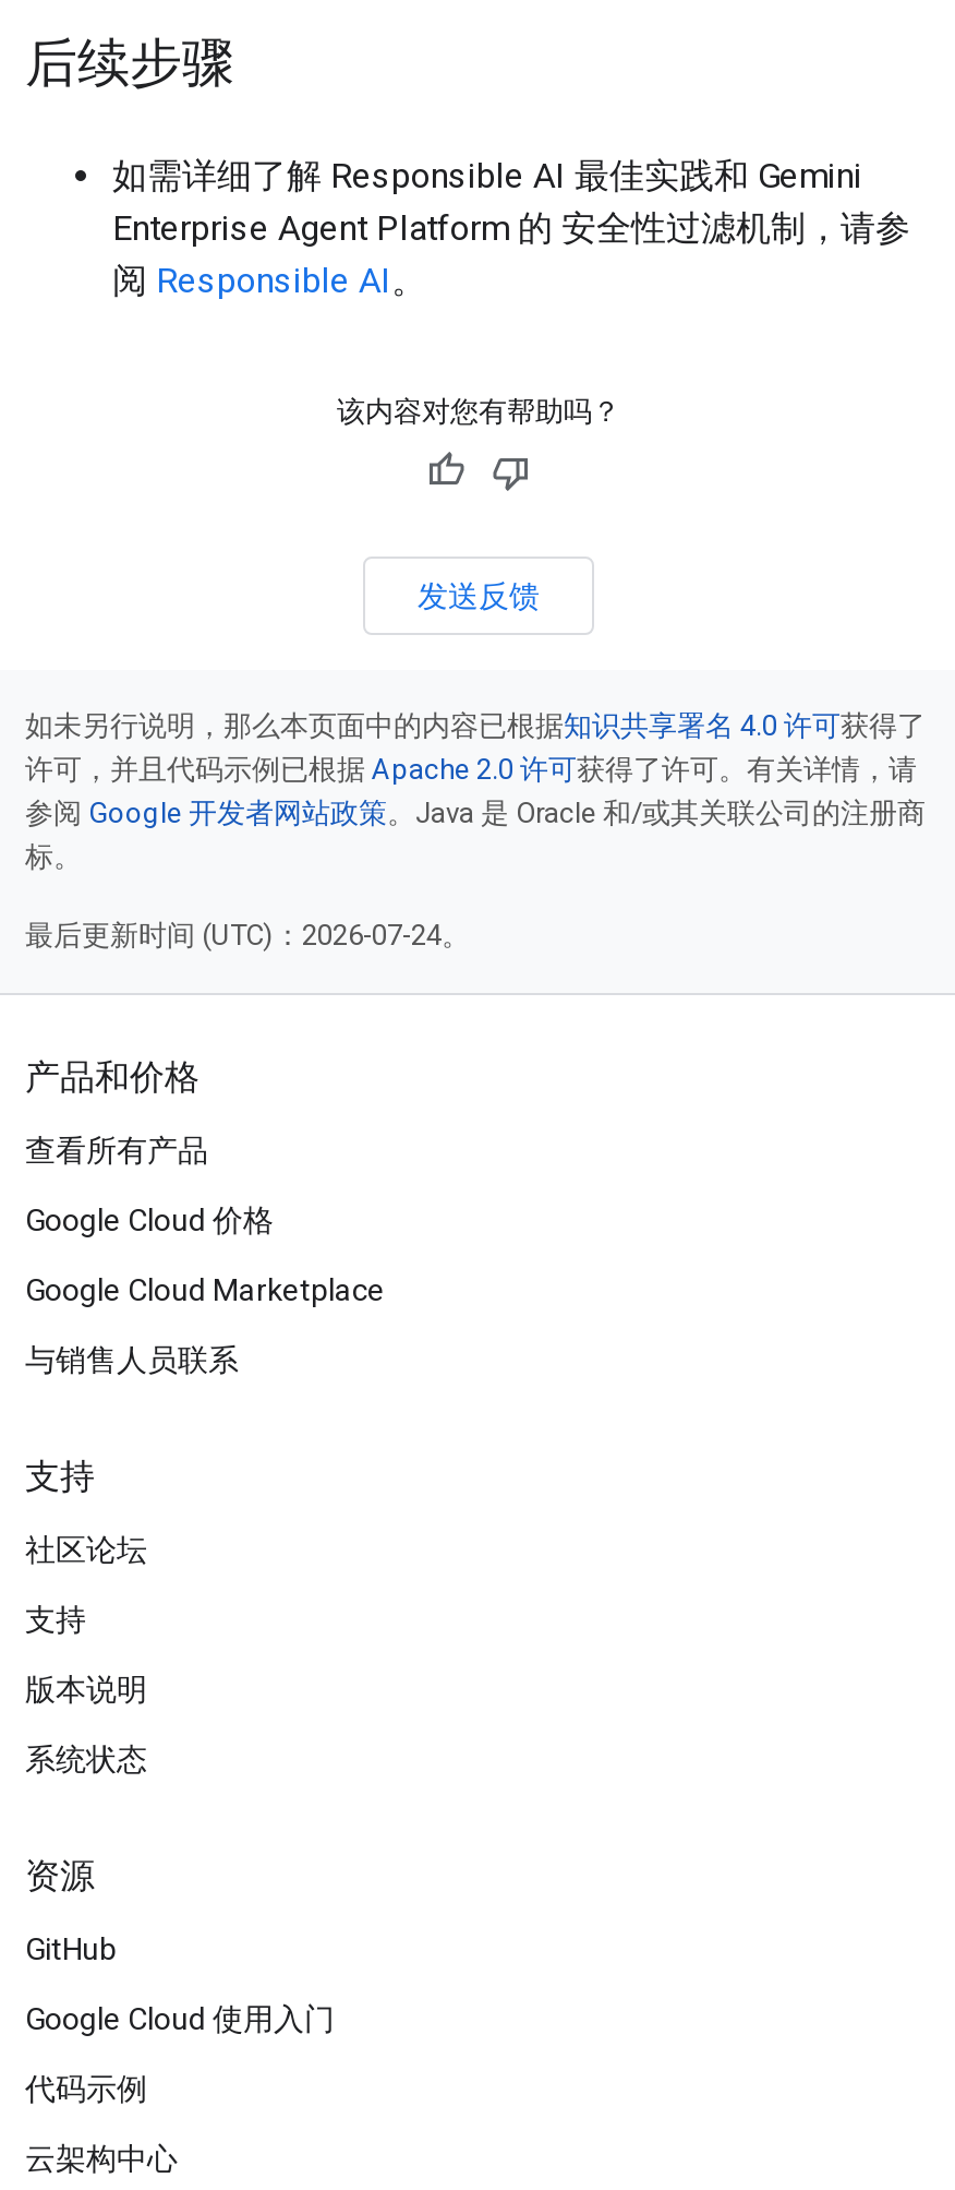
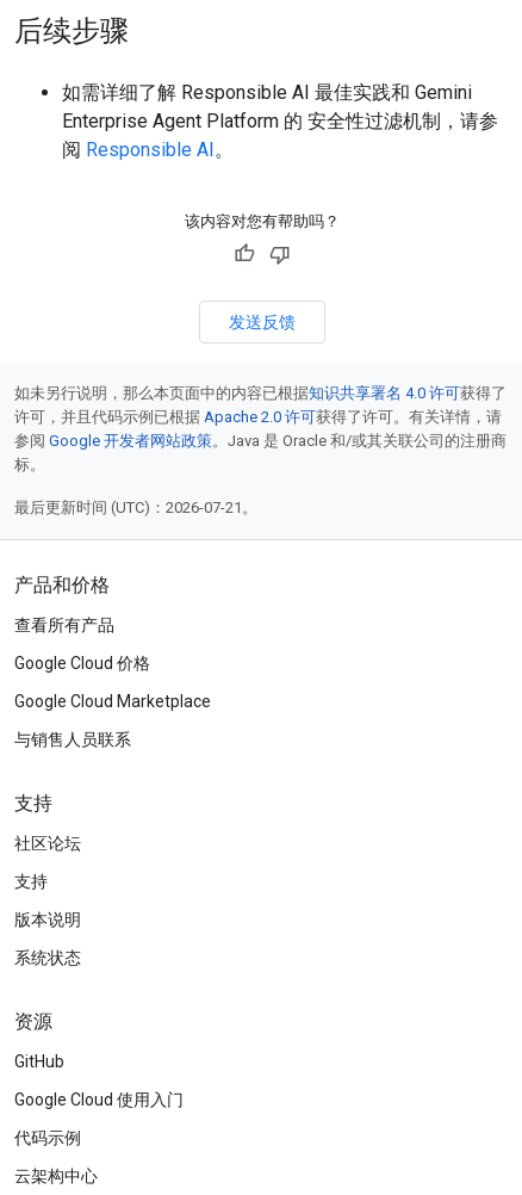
- 最后更新时间 (UTC)：2026-07-24。
+ 最后更新时间 (UTC)：2026-07-21。
